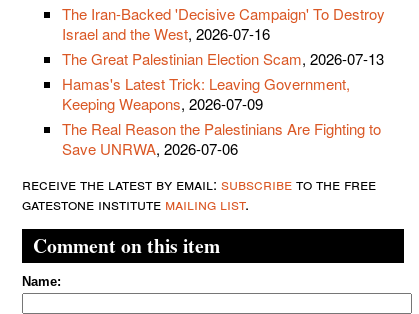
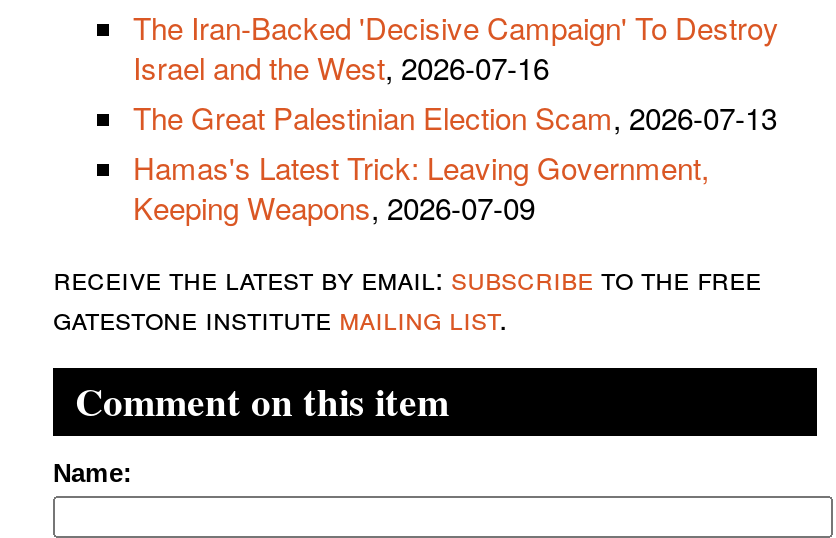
- The Real Reason the Palestinians Are Fighting to
- Save UNRWA, 2026-07-06
